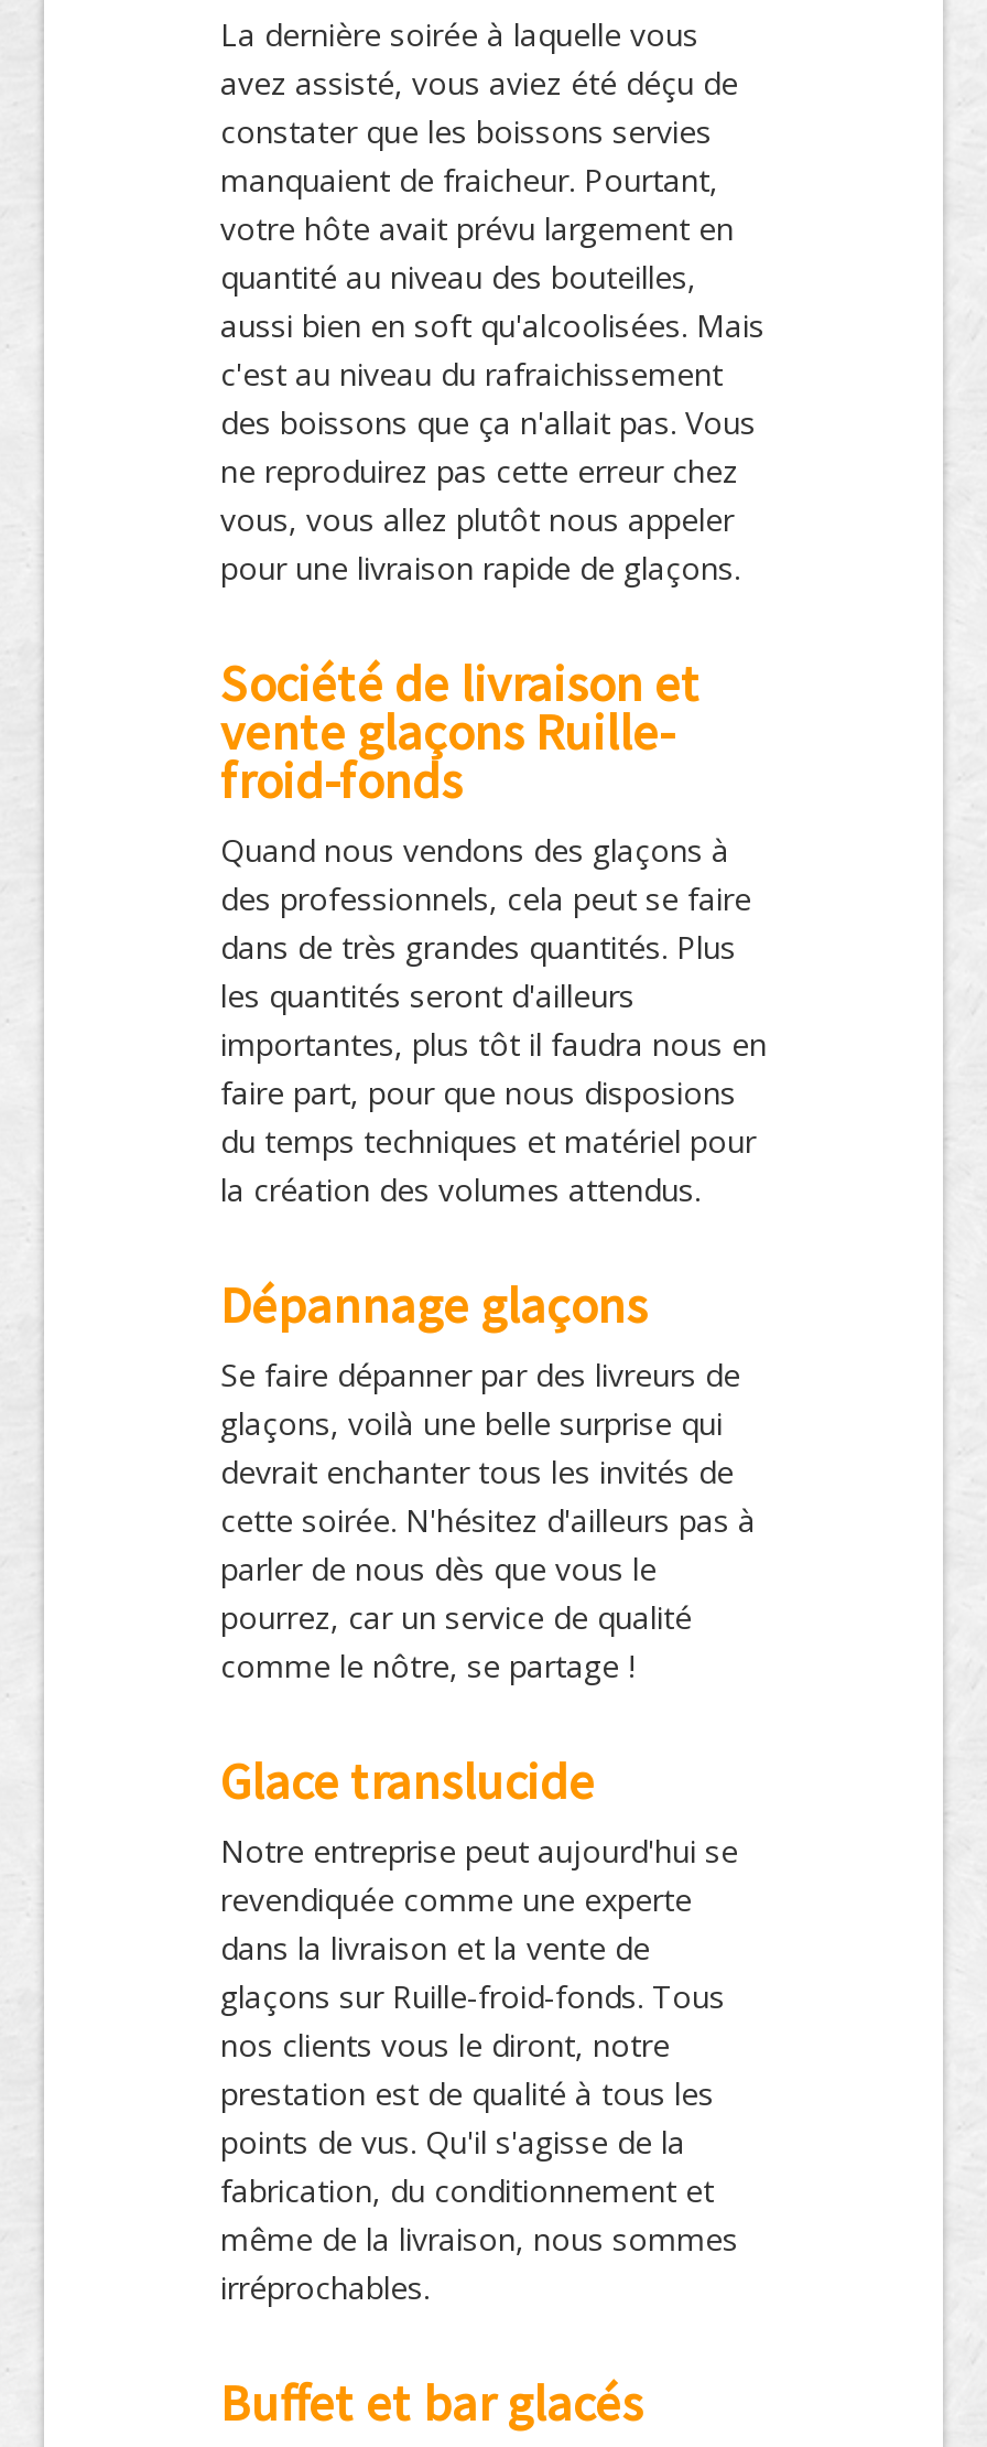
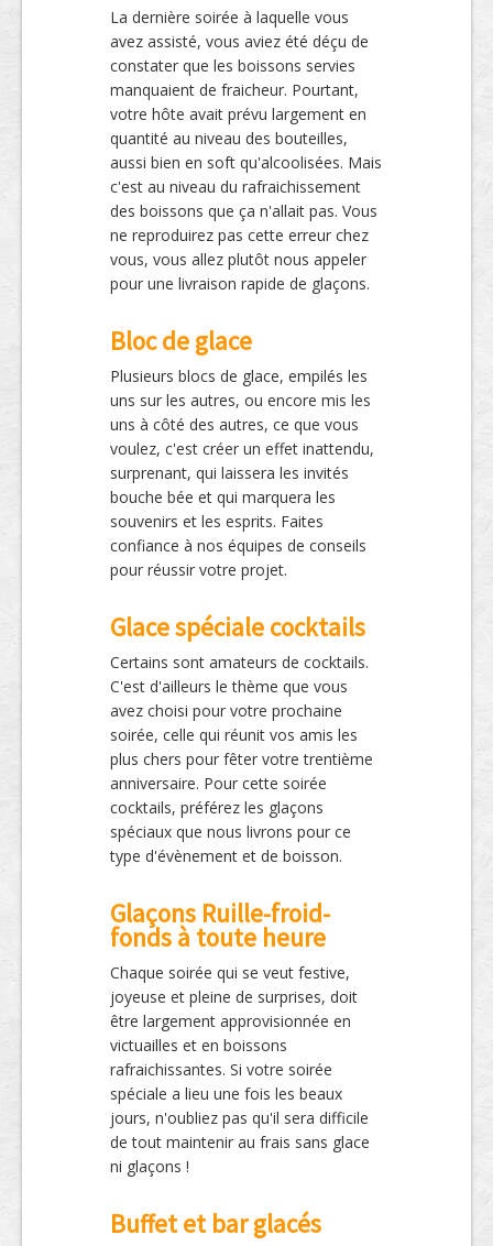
- Société de livraison et
- vente glaçons Ruille-
- froid-fonds
- Quand nous vendons des glaçons à
- des professionnels, cela peut se faire
- dans de très grandes quantités. Plus
- les quantités seront d'ailleurs
- importantes, plus tôt il faudra nous en
- faire part, pour que nous disposions
- du temps techniques et matériel pour
- la création des volumes attendus.
+ Bloc de glace
+ Plusieurs blocs de glace, empilés les
+ uns sur les autres, ou encore mis les
+ uns à côté des autres, ce que vous
+ voulez, c'est créer un effet inattendu,
+ surprenant, qui laissera les invités
+ bouche bée et qui marquera les
+ souvenirs et les esprits. Faites
+ confiance à nos équipes de conseils
+ pour réussir votre projet.

- Dépannage glaçons
- Se faire dépanner par des livreurs de
- glaçons, voilà une belle surprise qui
- devrait enchanter tous les invités de
- cette soirée. N'hésitez d'ailleurs pas à
- parler de nous dès que vous le
- pourrez, car un service de qualité
- comme le nôtre, se partage !
+ Glace spéciale cocktails
+ Certains sont amateurs de cocktails.
+ C'est d'ailleurs le thème que vous
+ avez choisi pour votre prochaine
+ soirée, celle qui réunit vos amis les
+ plus chers pour fêter votre trentième
+ anniversaire. Pour cette soirée
+ cocktails, préférez les glaçons
+ spéciaux que nous livrons pour ce
+ type d'évènement et de boisson.

- Glace translucide
- Notre entreprise peut aujourd'hui se
- revendiquée comme une experte
- dans la livraison et la vente de
- glaçons sur Ruille-froid-fonds. Tous
- nos clients vous le diront, notre
- prestation est de qualité à tous les
- points de vus. Qu'il s'agisse de la
- fabrication, du conditionnement et
- même de la livraison, nous sommes
- irréprochables.
+ Glaçons Ruille-froid-
+ fonds à toute heure
+ Chaque soirée qui se veut festive,
+ joyeuse et pleine de surprises, doit
+ être largement approvisionnée en
+ victuailles et en boissons
+ rafraichissantes. Si votre soirée
+ spéciale a lieu une fois les beaux
+ jours, n'oubliez pas qu'il sera difficile
+ de tout maintenir au frais sans glace
+ ni glaçons !
